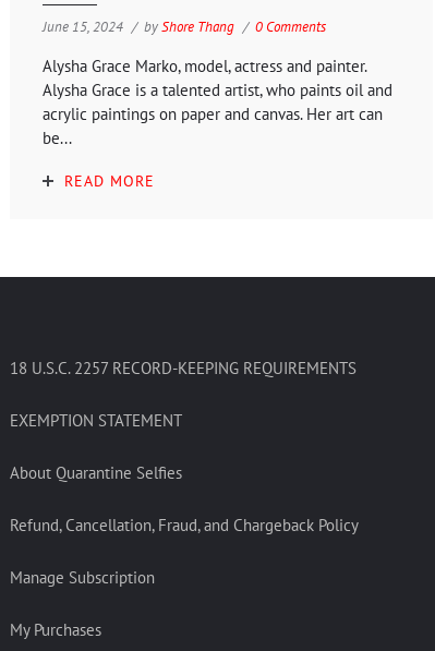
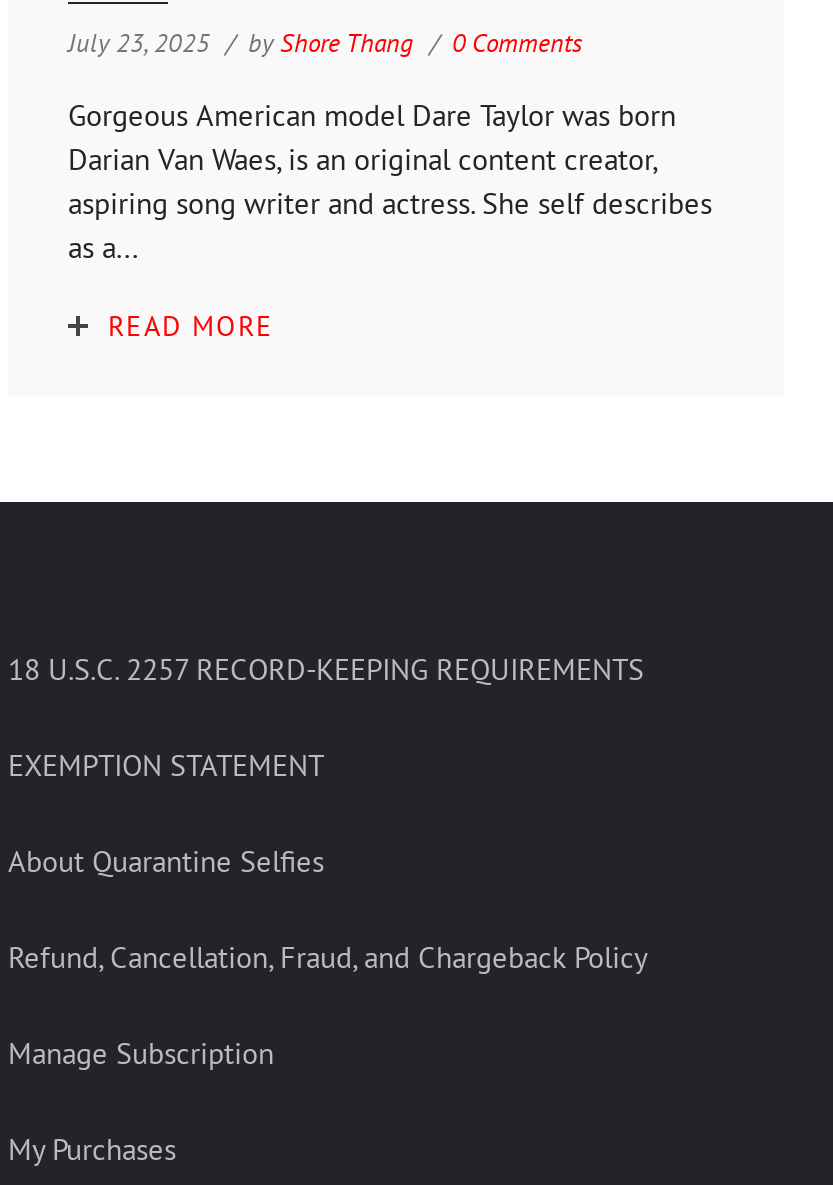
- June 15, 2024 by Shore Thang 0 Comments
+ July 23, 2025 by Shore Thang 0 Comments

- Alysha Grace Marko, model, actress and painter.
- Alysha Grace is a talented artist, who paints oil and
- acrylic paintings on paper and canvas. Her art can
- be...
+ Gorgeous American model Dare Taylor was born
+ Darian Van Waes, is an original content creator,
+ aspiring song writer and actress. She self describes
+ as a...
